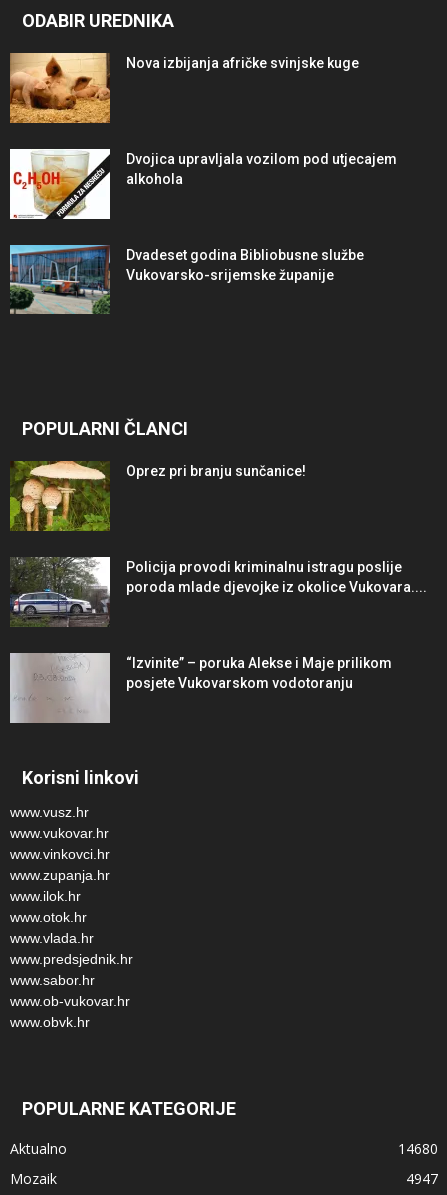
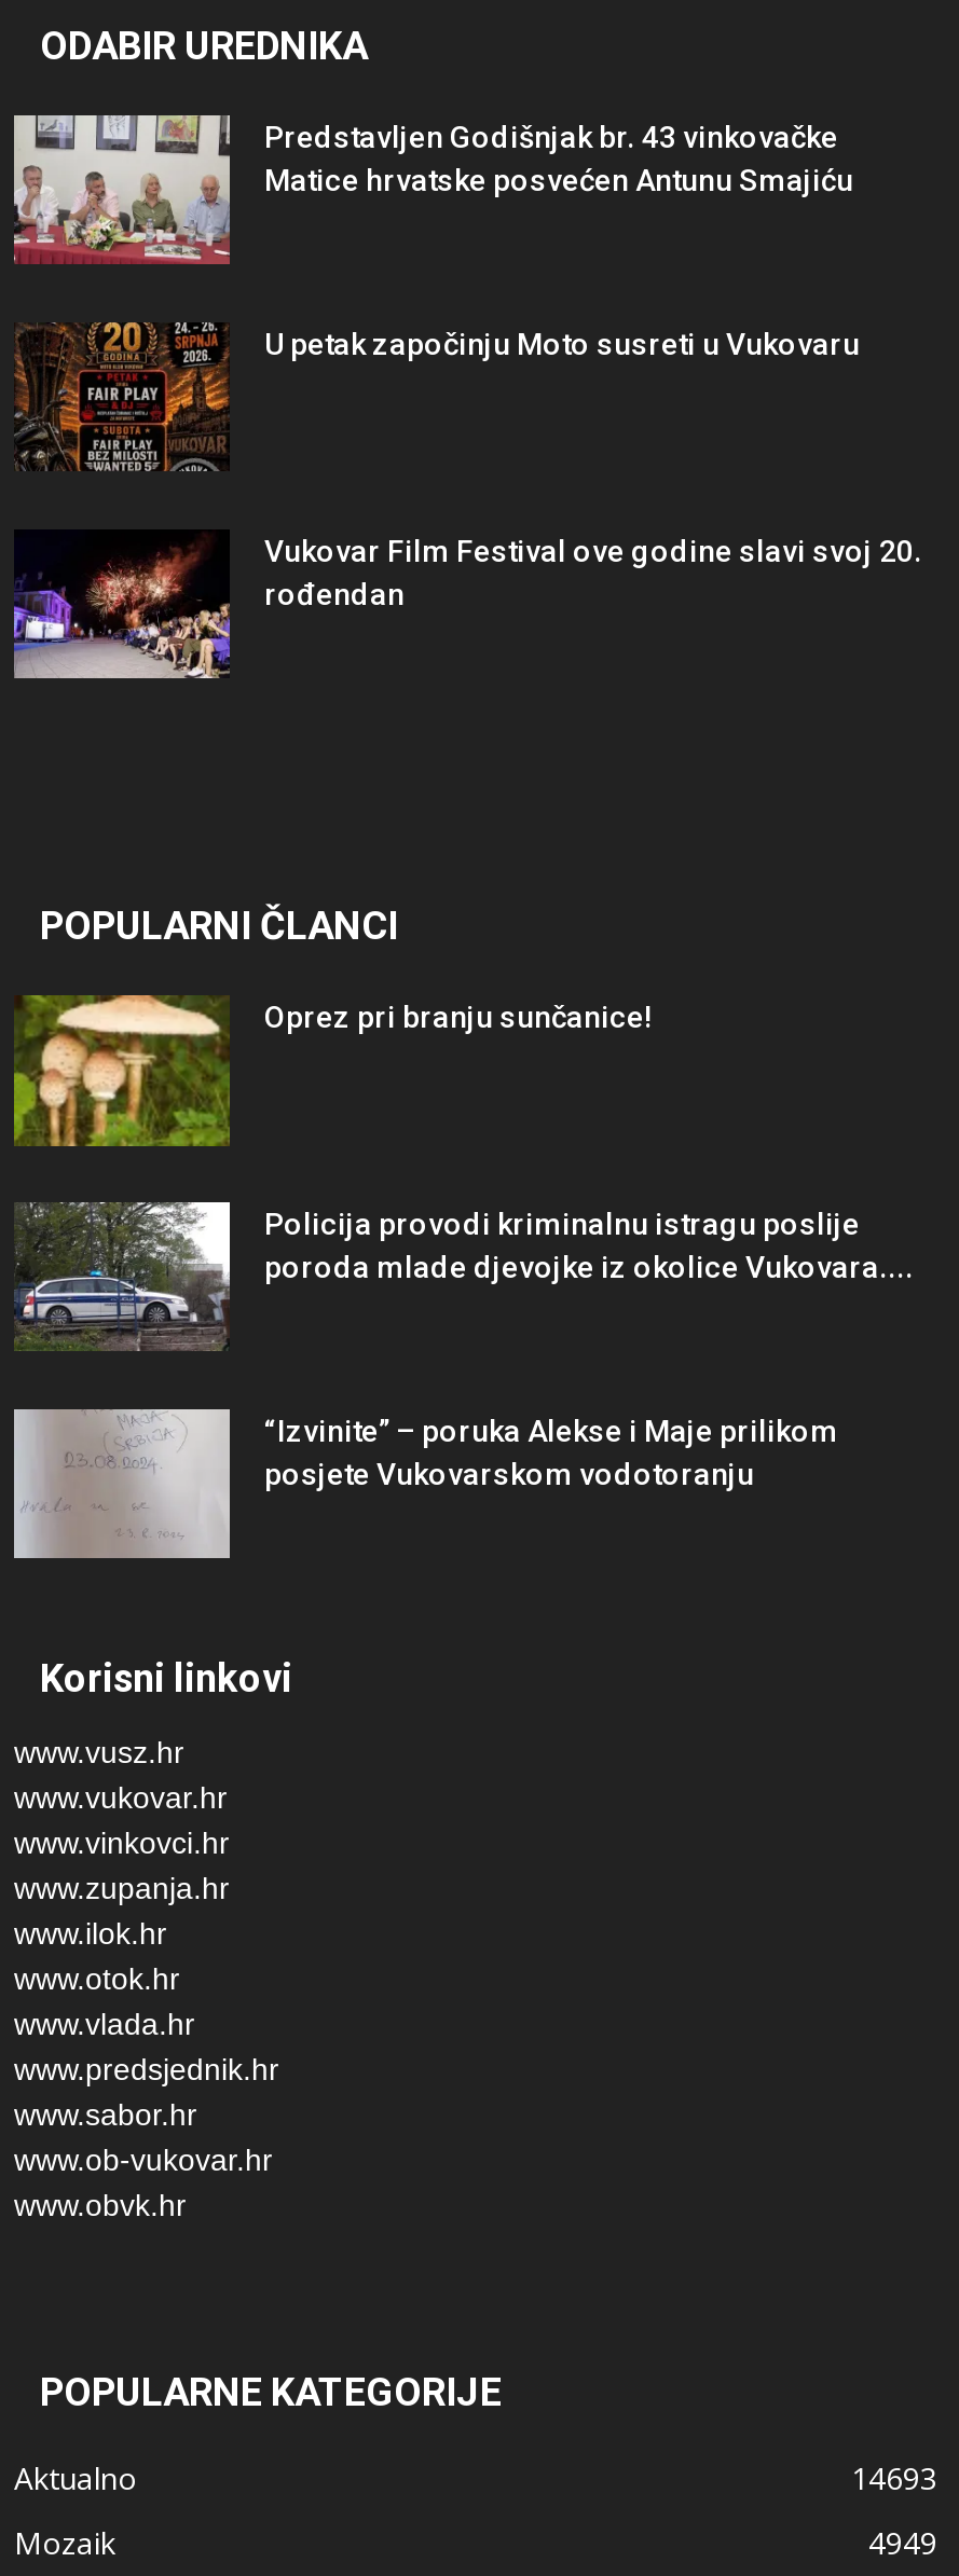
- [image]
- Nova izbijanja afričke svinjske kuge
+ [image]
+ Predstavljen Godišnjak br. 43 vinkovačke
+ Matice hrvatske posvećen Antunu Smajiću

- [image]
- Dvojica upravljala vozilom pod utjecajem
- alkohola
+ [image]
+ U petak započinju Moto susreti u Vukovaru

- [image]
- Dvadeset godina Bibliobusne službe
- Vukovarsko-srijemske županije
+ [image]
+ Vukovar Film Festival ove godine slavi svoj 20.
+ rođendan

- 14680
+ 14693

- 4947
+ 4949
